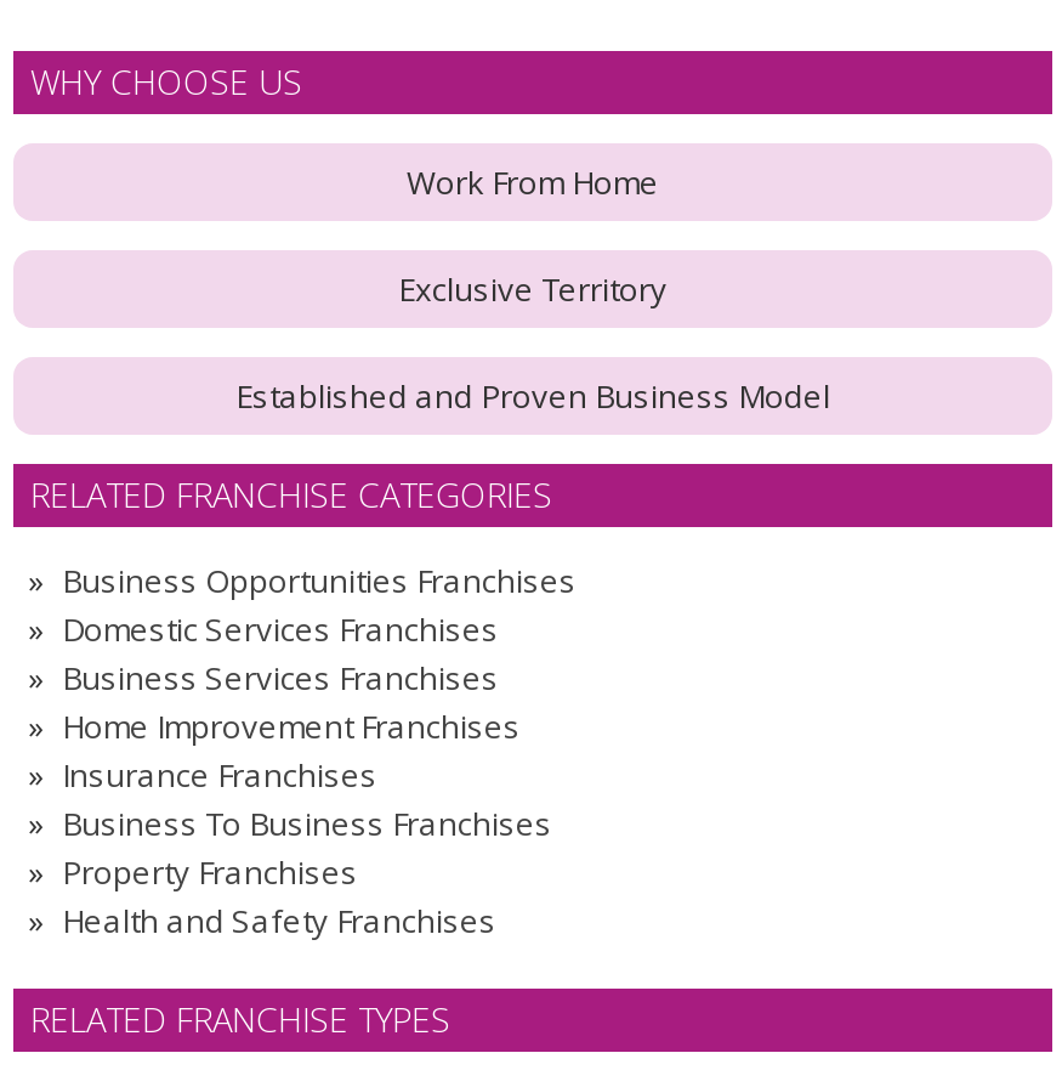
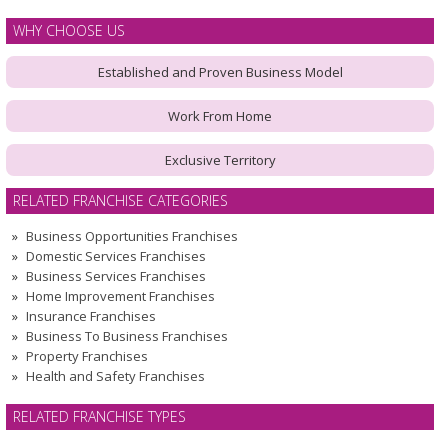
moved down: Work From Home | Exclusive Territory

moved up: Established and Proven Business Model
